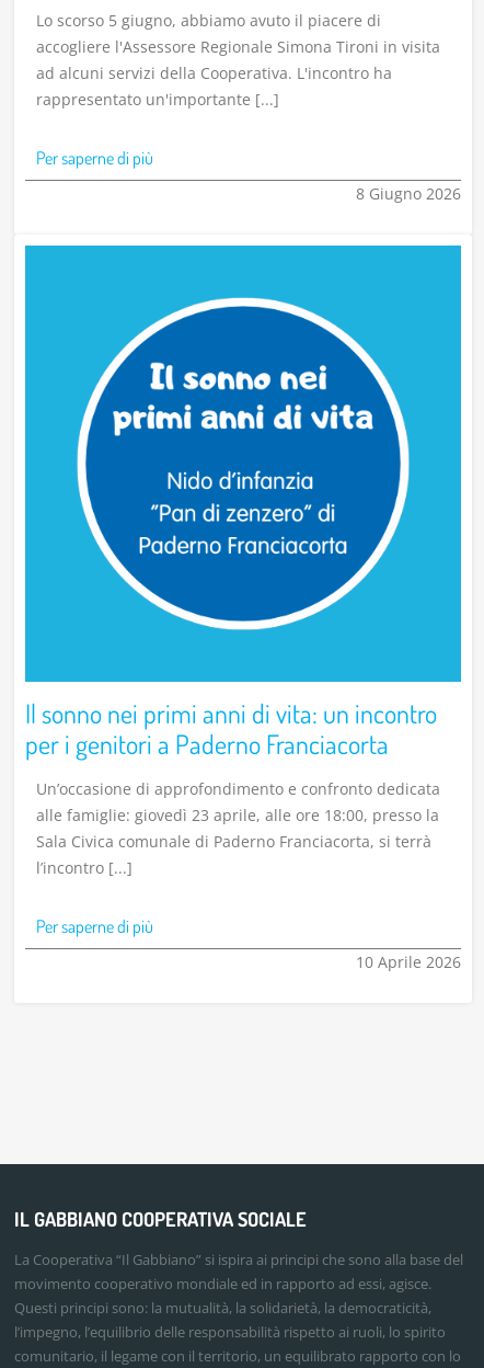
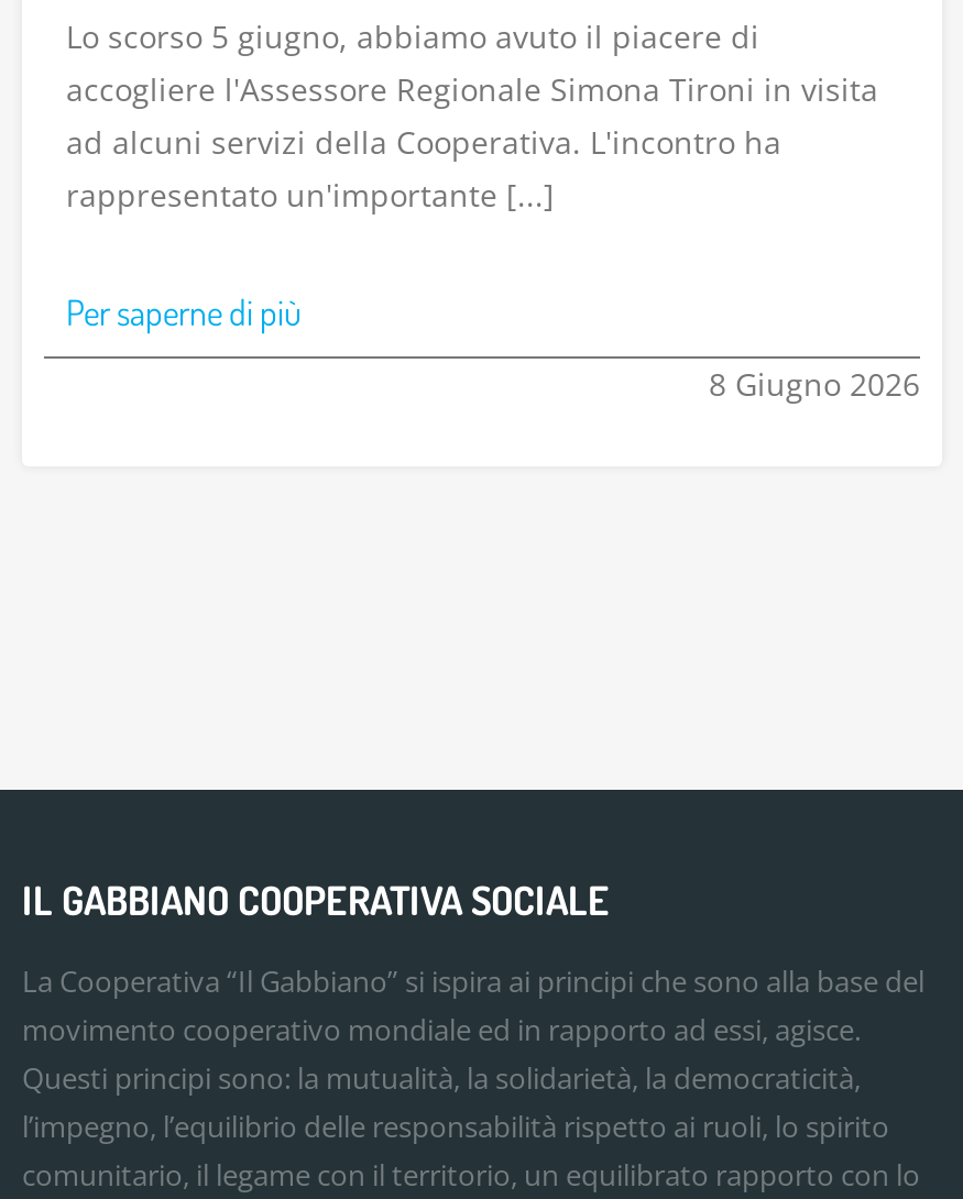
- [image]
- Il sonno nei primi anni di vita: un incontro
- per i genitori a Paderno Franciacorta
- Un’occasione di approfondimento e confronto dedicata
- alle famiglie: giovedì 23 aprile, alle ore 18:00, presso la
- Sala Civica comunale di Paderno Franciacorta, si terrà
- l’incontro [...]
- Per saperne di più
- 10 Aprile 2026
